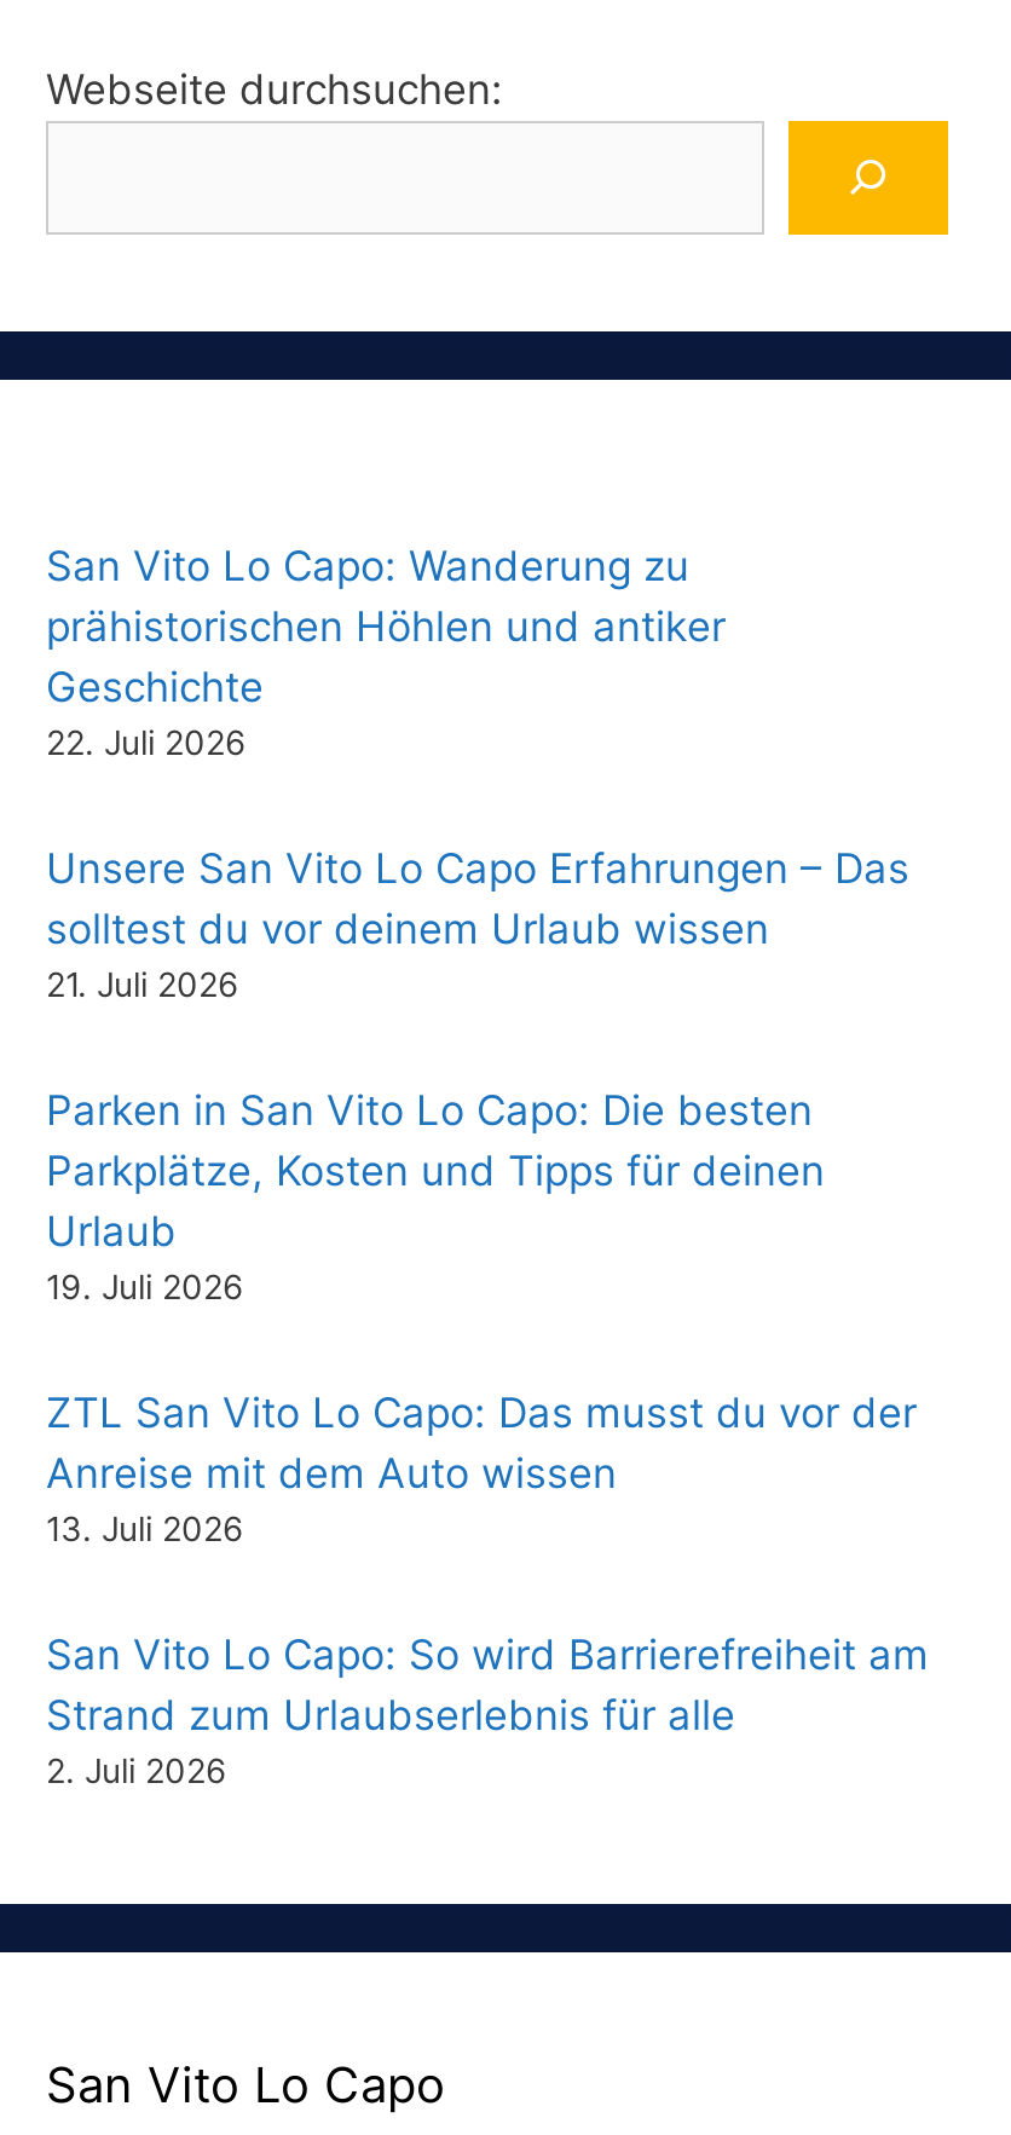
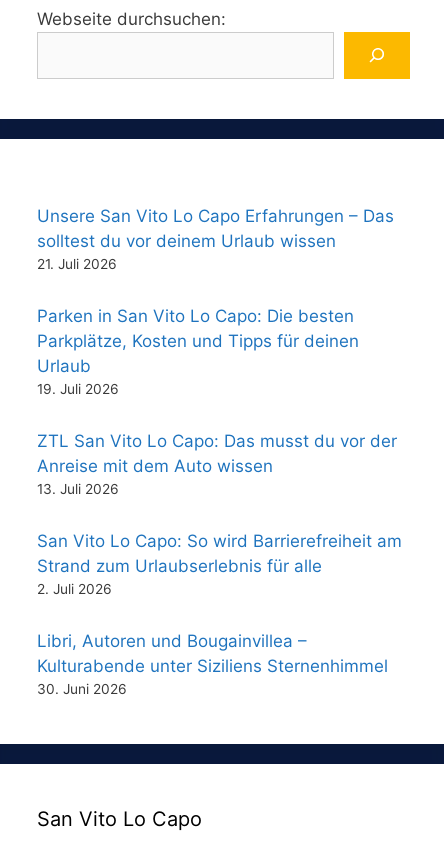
- San Vito Lo Capo: Wanderung zu
- prähistorischen Höhlen und antiker
- Geschichte
- 22. Juli 2026

moved up: Unsere San Vito Lo Capo Erfahrungen – Das | solltest du vor deinem Urlaub wissen | 21. Juli 2026 | ... | Strand zum Urlaubserlebnis für alle | 2. Juli 2026

+ Libri, Autoren und Bougainvillea –
+ Kulturabende unter Siziliens Sternenhimmel
+ 30. Juni 2026
